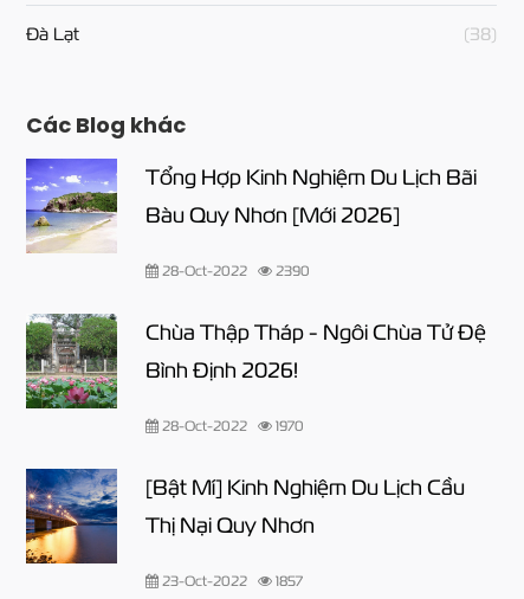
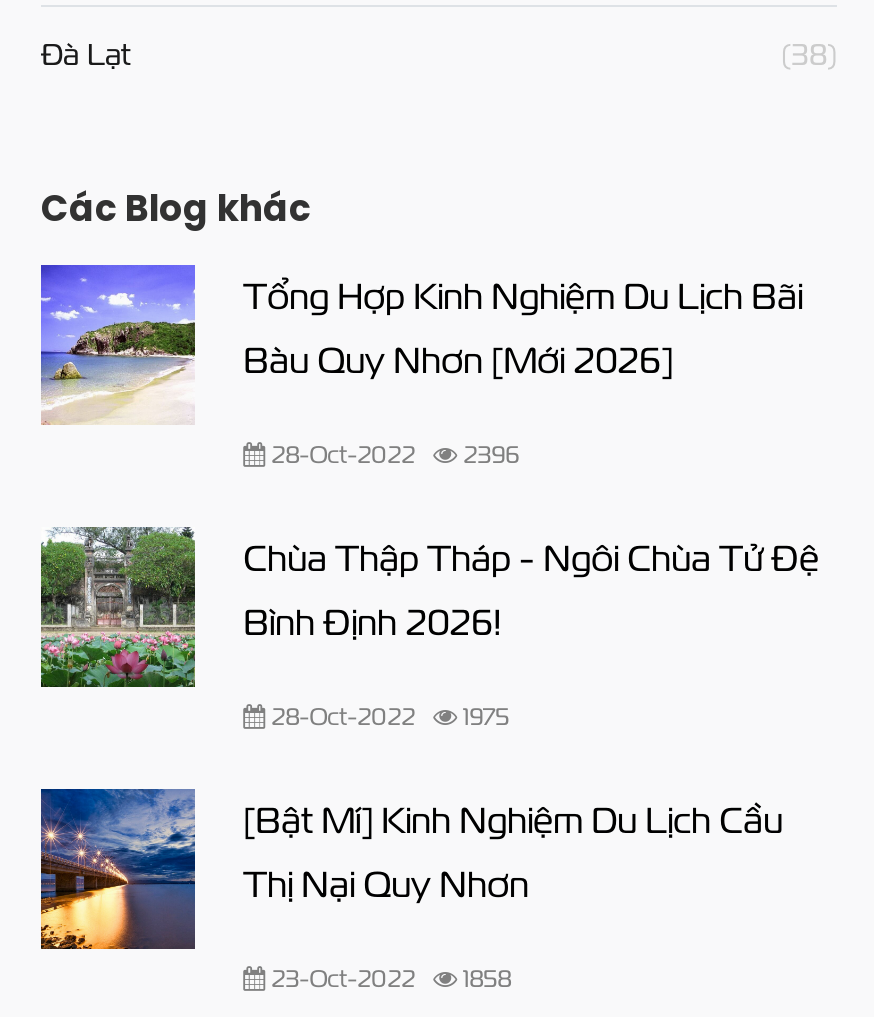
- 28-Oct-2022 2390
+ 28-Oct-2022 2396

- 28-Oct-2022 1970
+ 28-Oct-2022 1975

- 23-Oct-2022 1857
+ 23-Oct-2022 1858
